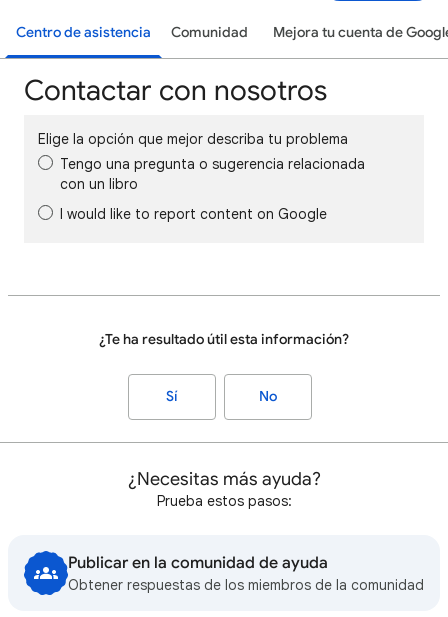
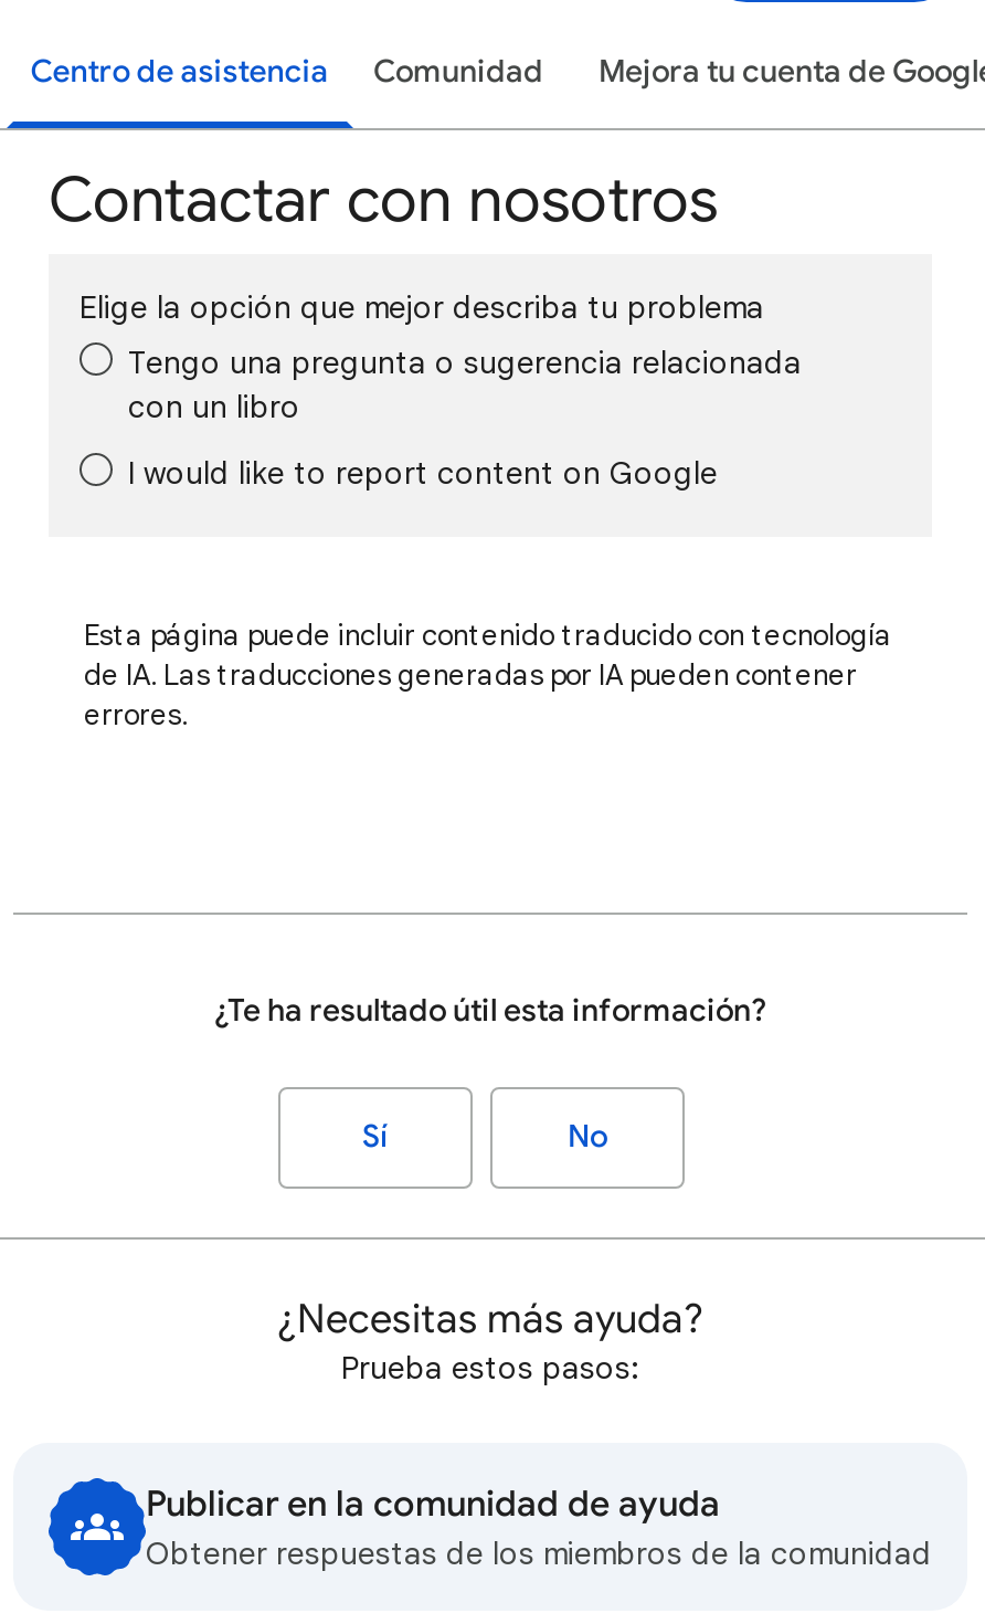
+ Esta página puede incluir contenido traducido con tecnología
+ de IA. Las traducciones generadas por IA pueden contener
+ errores.
